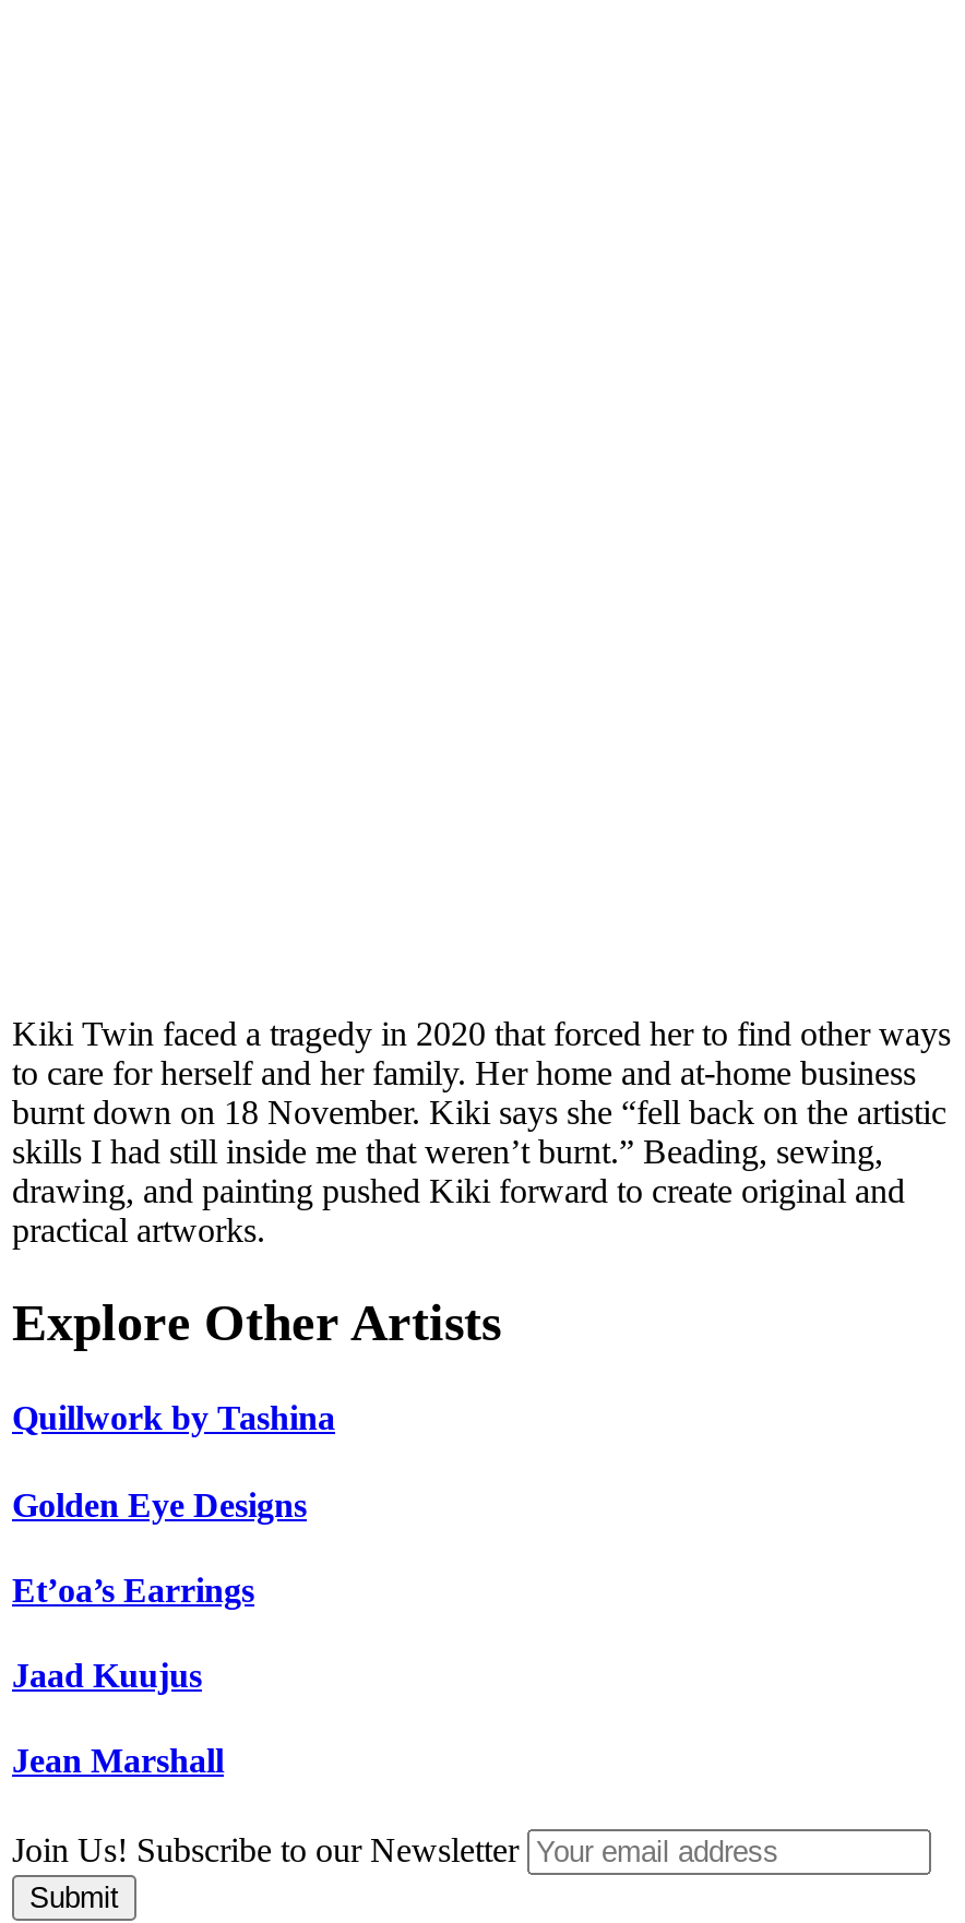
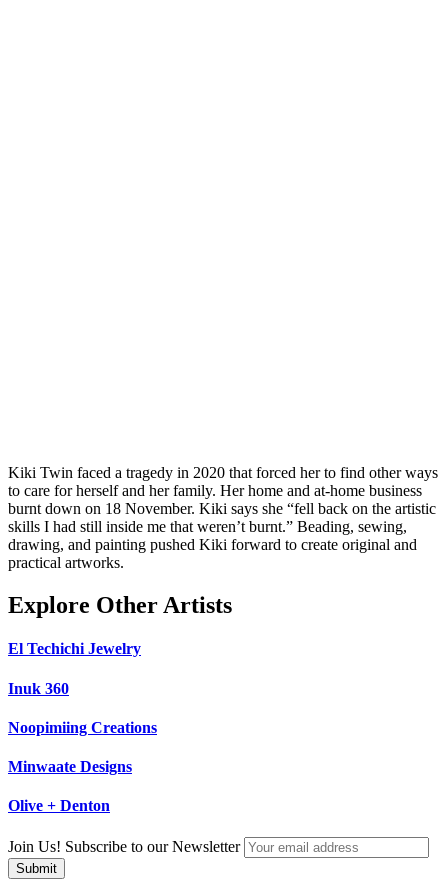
- Quillwork by Tashina
+ El Techichi Jewelry

- Golden Eye Designs
+ Inuk 360

- Et’oa’s Earrings
+ Noopimiing Creations

- Jaad Kuujus
+ Minwaate Designs

- Jean Marshall
+ Olive + Denton
